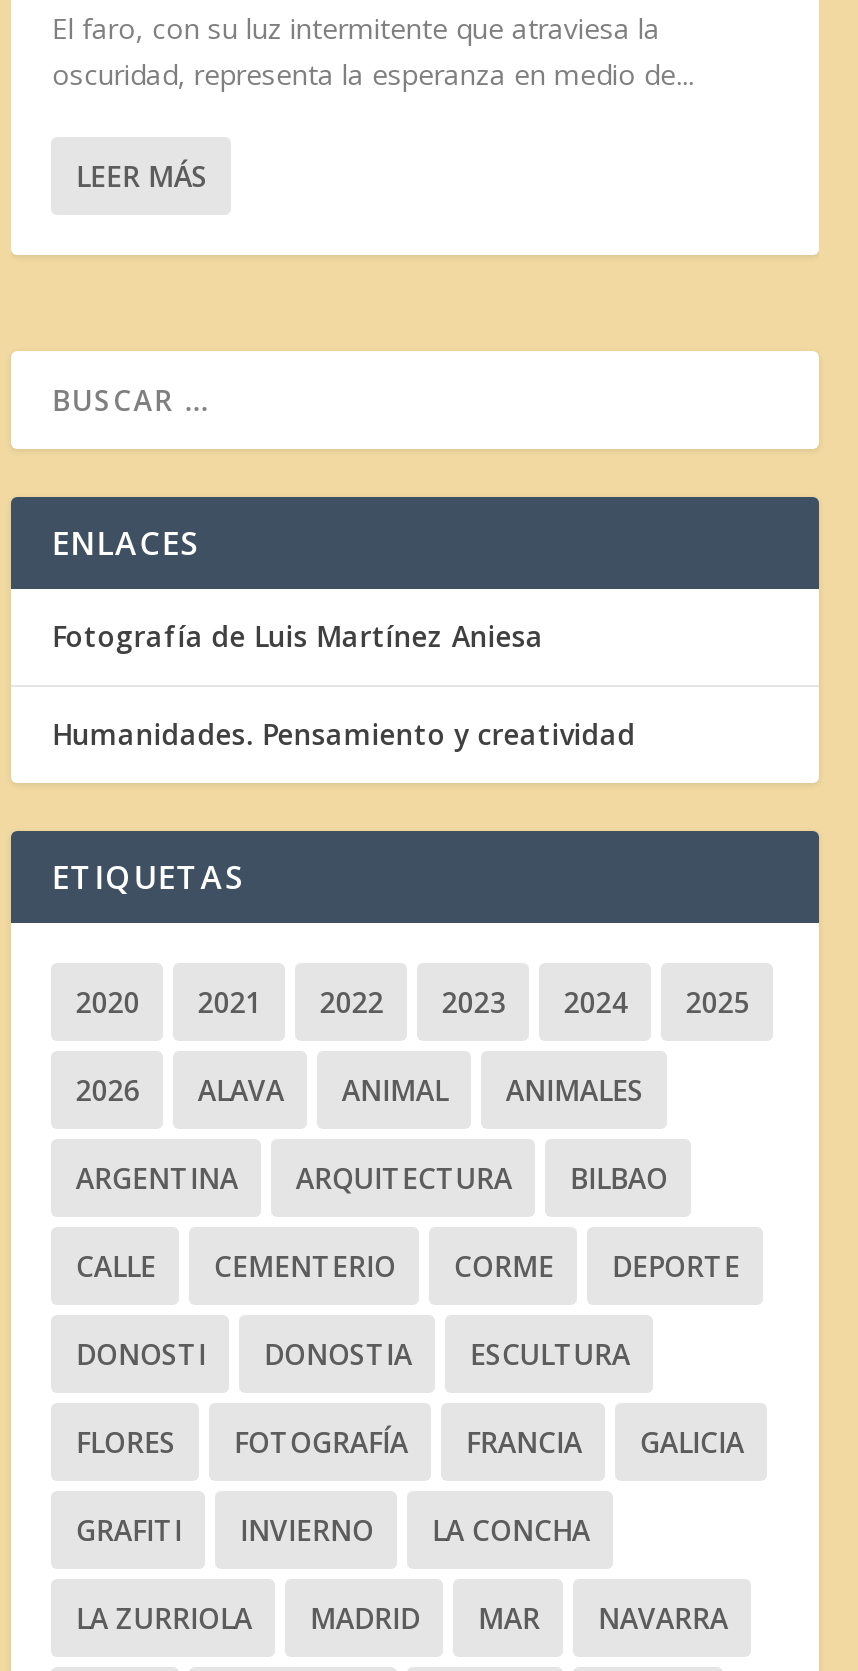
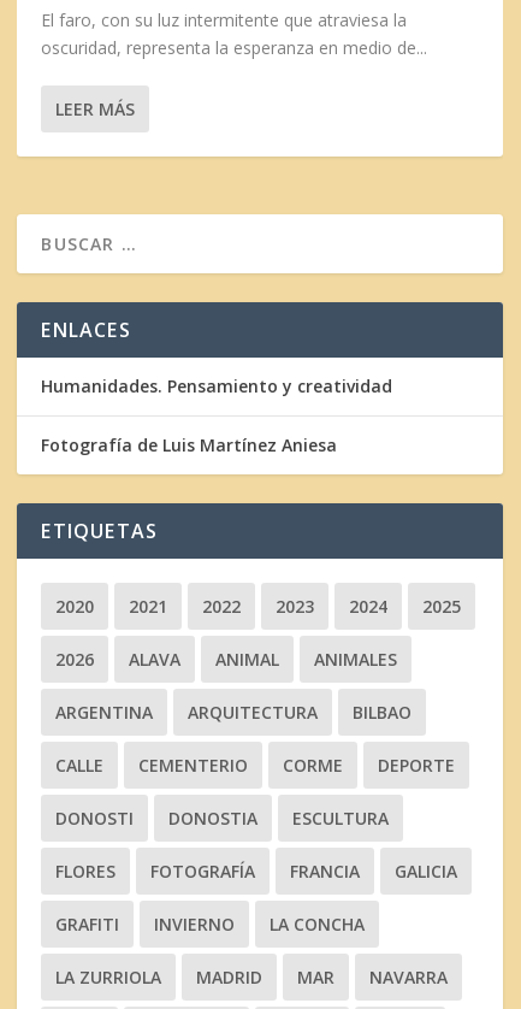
moved down: Fotografía de Luis Martínez Aniesa

moved up: Humanidades. Pensamiento y creatividad
